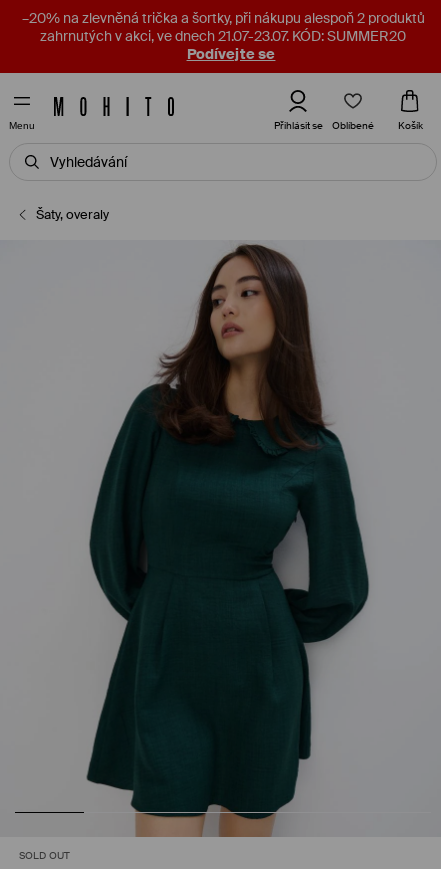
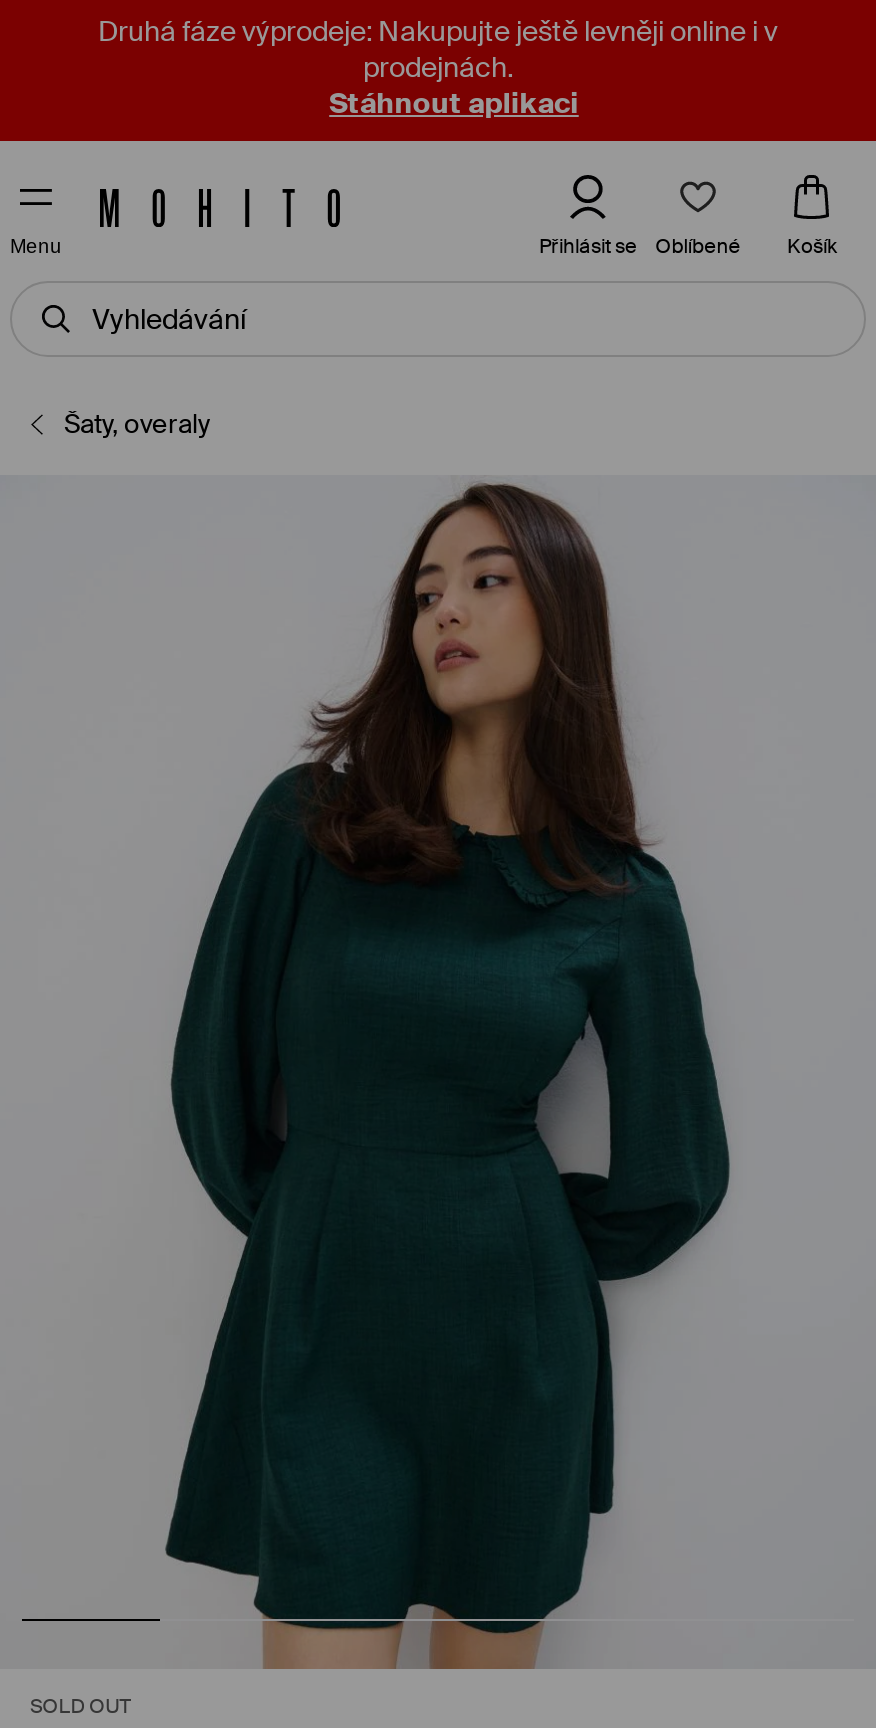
- –20% na zlevněná trička a šortky, při nákupu alespoň 2 produktů
- zahrnutých v akci, ve dnech 21.07-23.07. KÓD: SUMMER20
- Podívejte se
+ Druhá fáze výprodeje: Nakupujte ještě levněji online i v
+ prodejnách.
+ Stáhnout aplikaci
